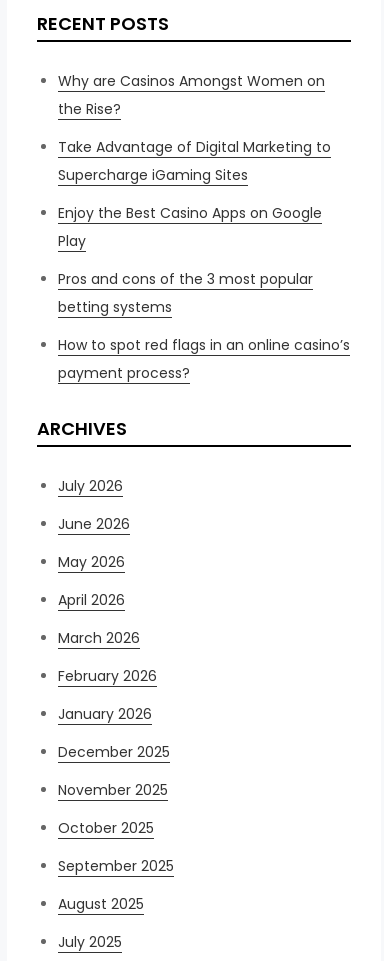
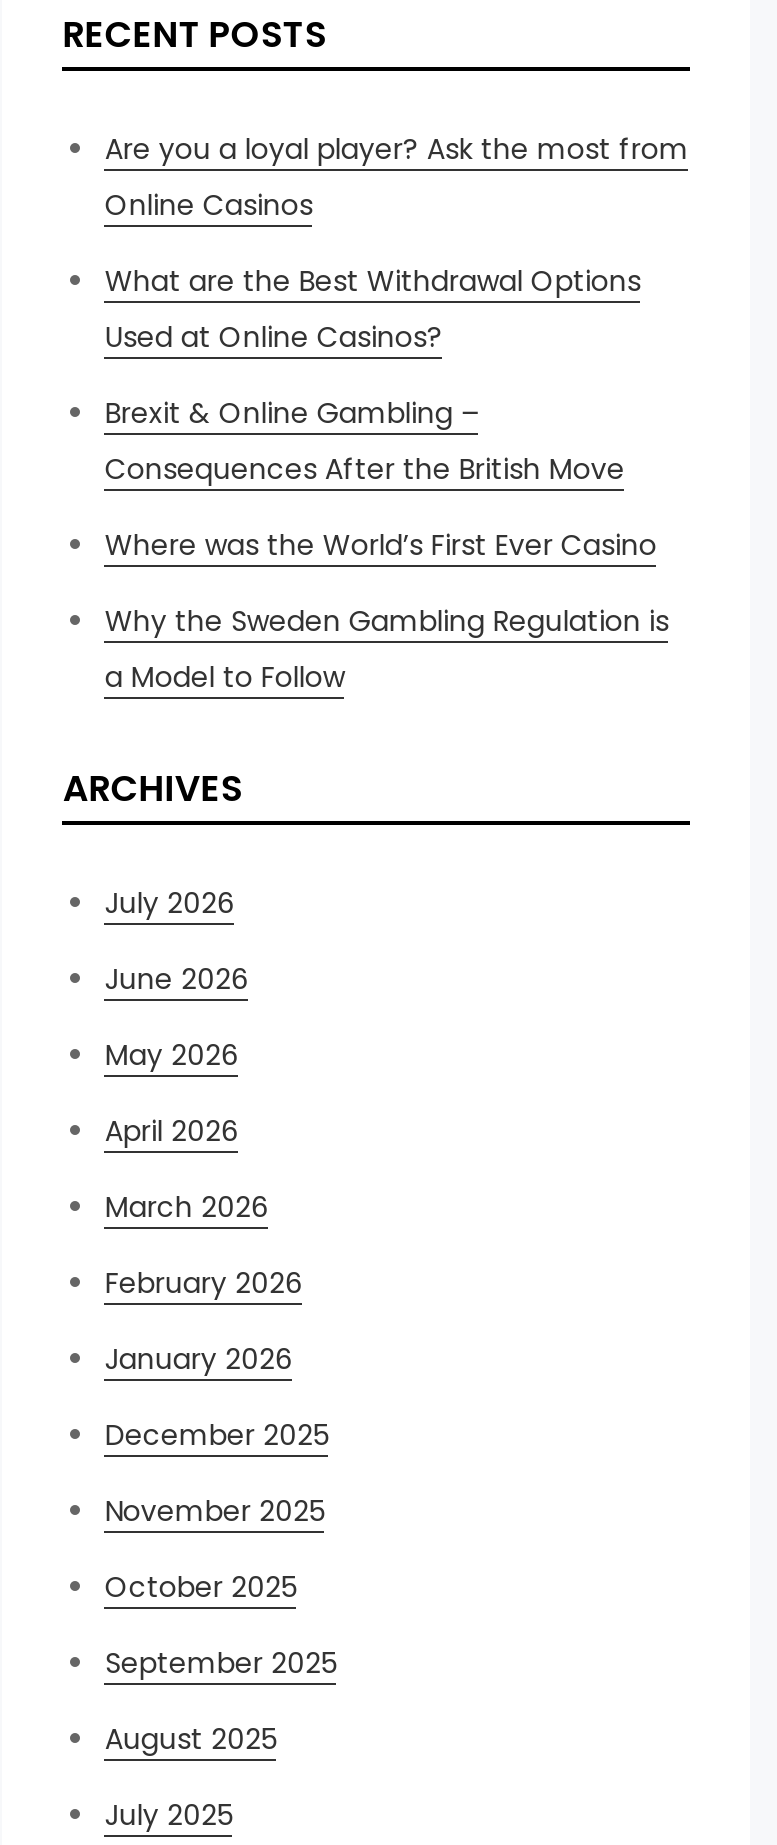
- Why are Casinos Amongst Women on
- the Rise?
+ Are you a loyal player? Ask the most from
+ Online Casinos

- Take Advantage of Digital Marketing to
- Supercharge iGaming Sites
+ What are the Best Withdrawal Options
+ Used at Online Casinos?

- Enjoy the Best Casino Apps on Google
- Play
+ Brexit & Online Gambling –
+ Consequences After the British Move

- Pros and cons of the 3 most popular
- betting systems
+ Where was the World’s First Ever Casino

- How to spot red flags in an online casino’s
- payment process?
+ Why the Sweden Gambling Regulation is
+ a Model to Follow
